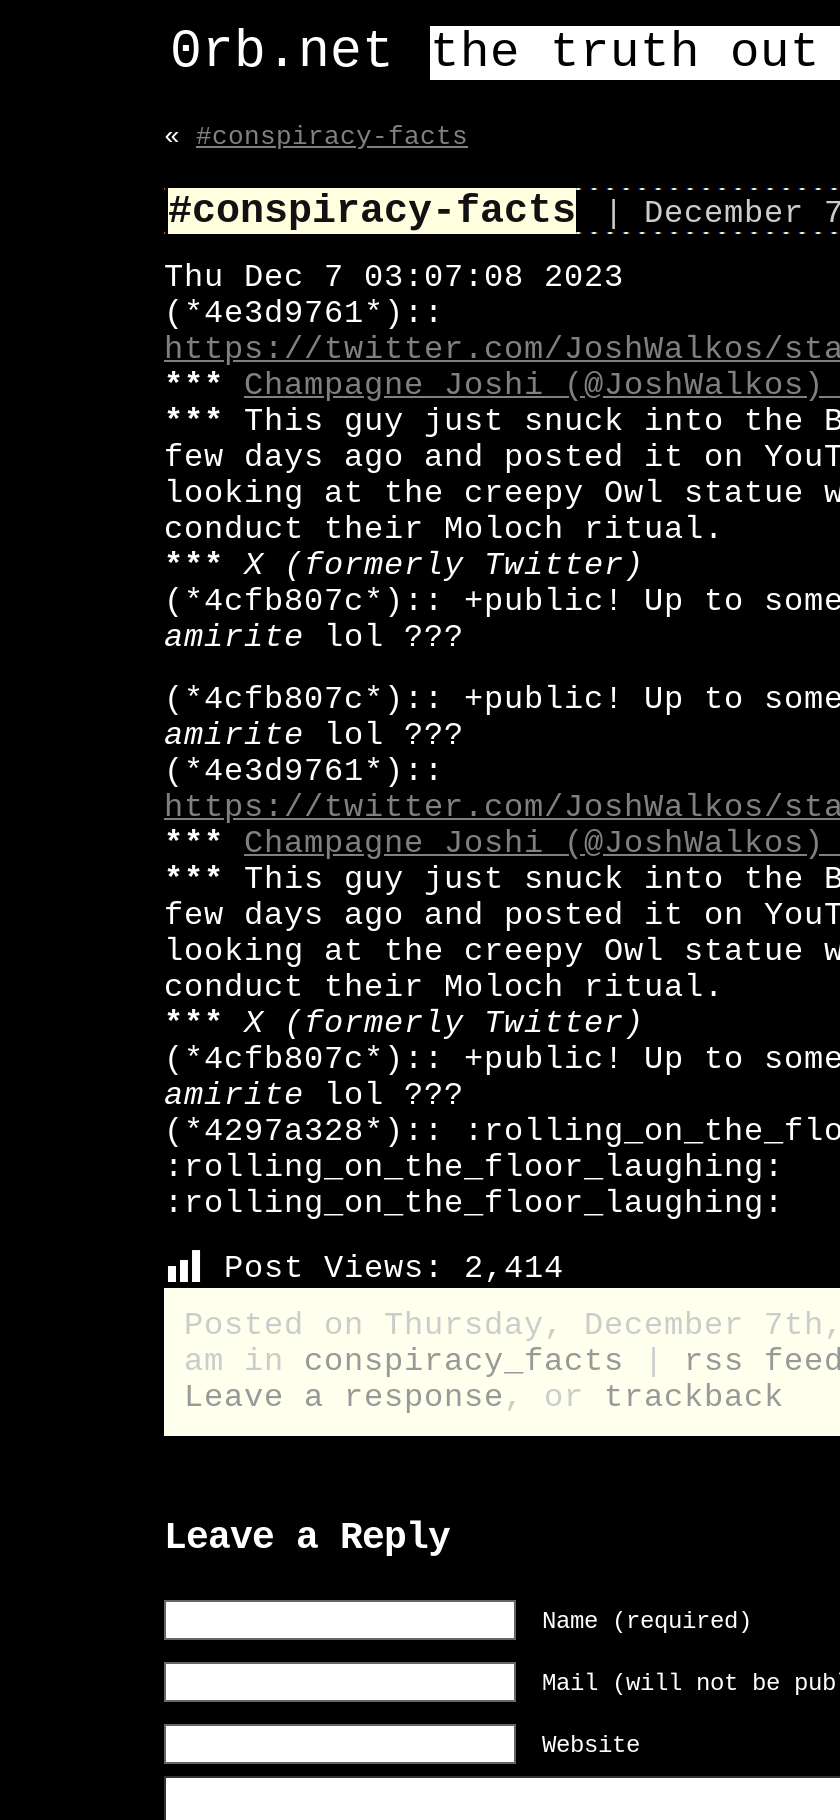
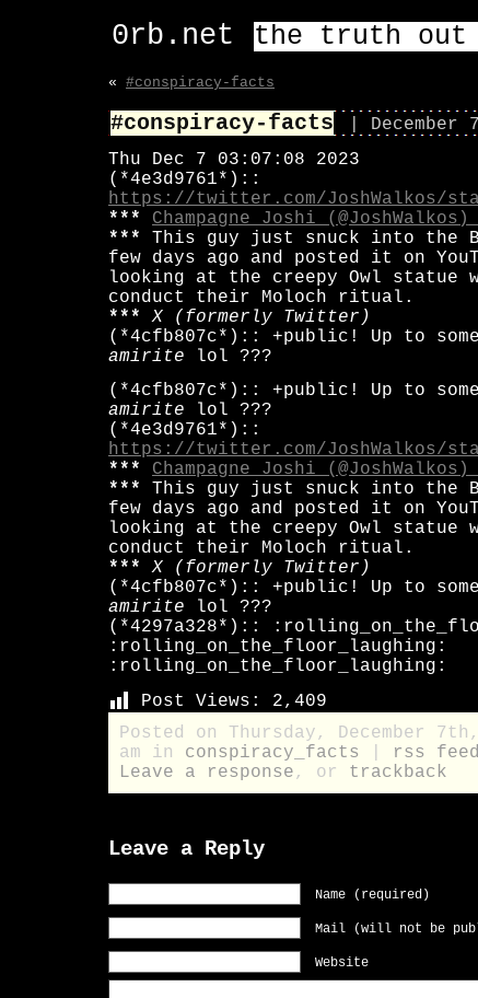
- Post Views: 2,414
+ Post Views: 2,409
